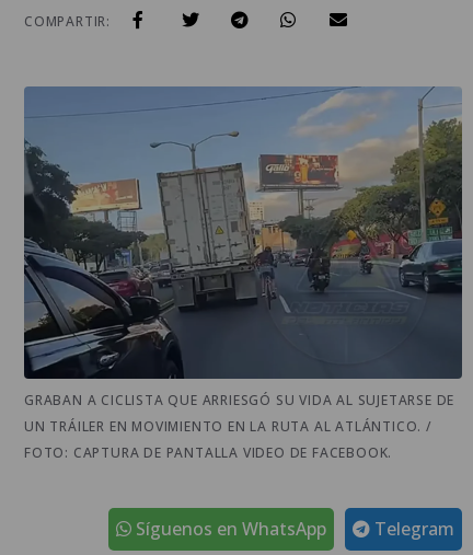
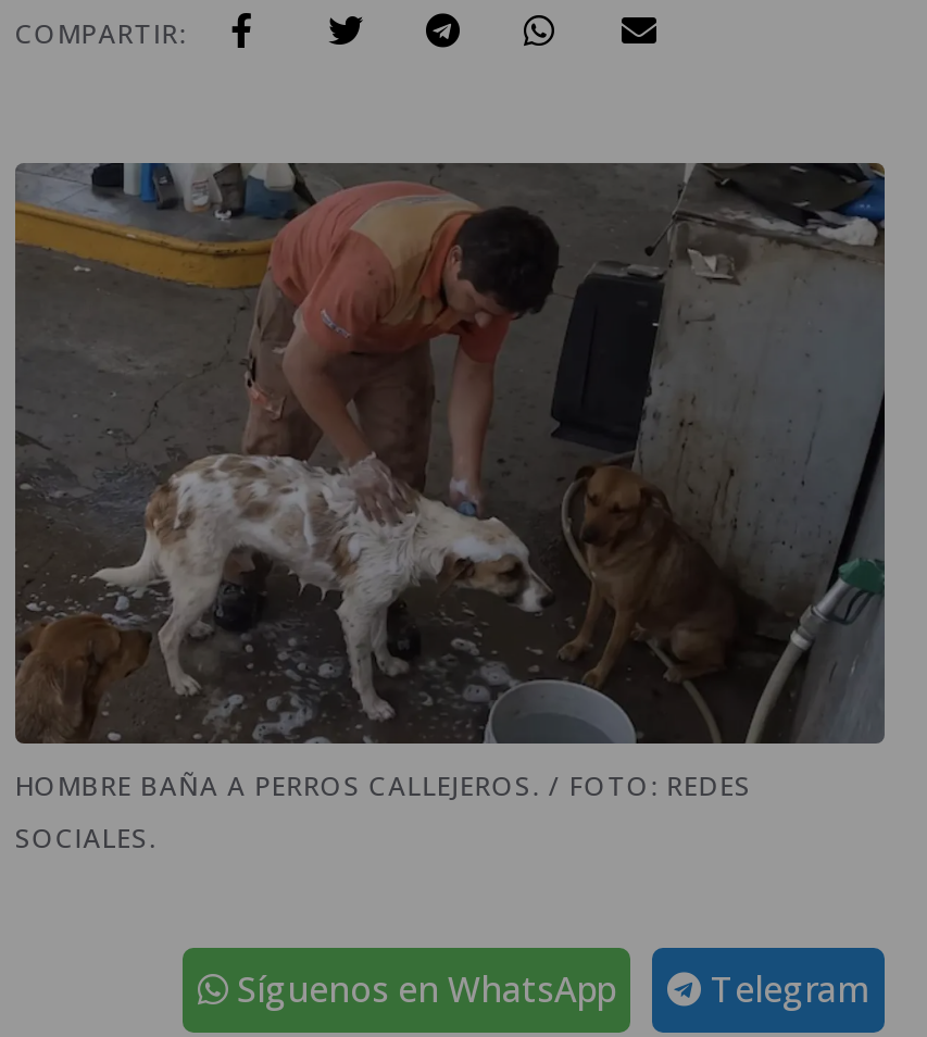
- [image]
- GRABAN A CICLISTA QUE ARRIESGÓ SU VIDA AL SUJETARSE DE
- UN TRÁILER EN MOVIMIENTO EN LA RUTA AL ATLÁNTICO. /
- FOTO: CAPTURA DE PANTALLA VIDEO DE FACEBOOK.
+ [image]
+ HOMBRE BAÑA A PERROS CALLEJEROS. / FOTO: REDES
+ SOCIALES.
